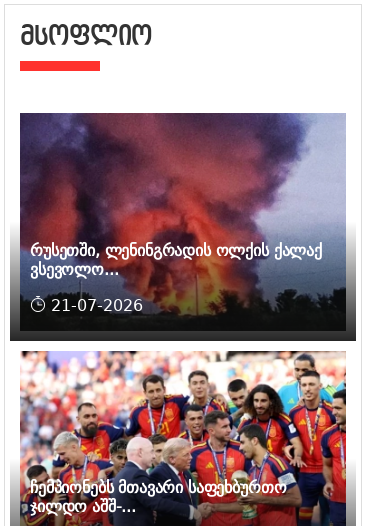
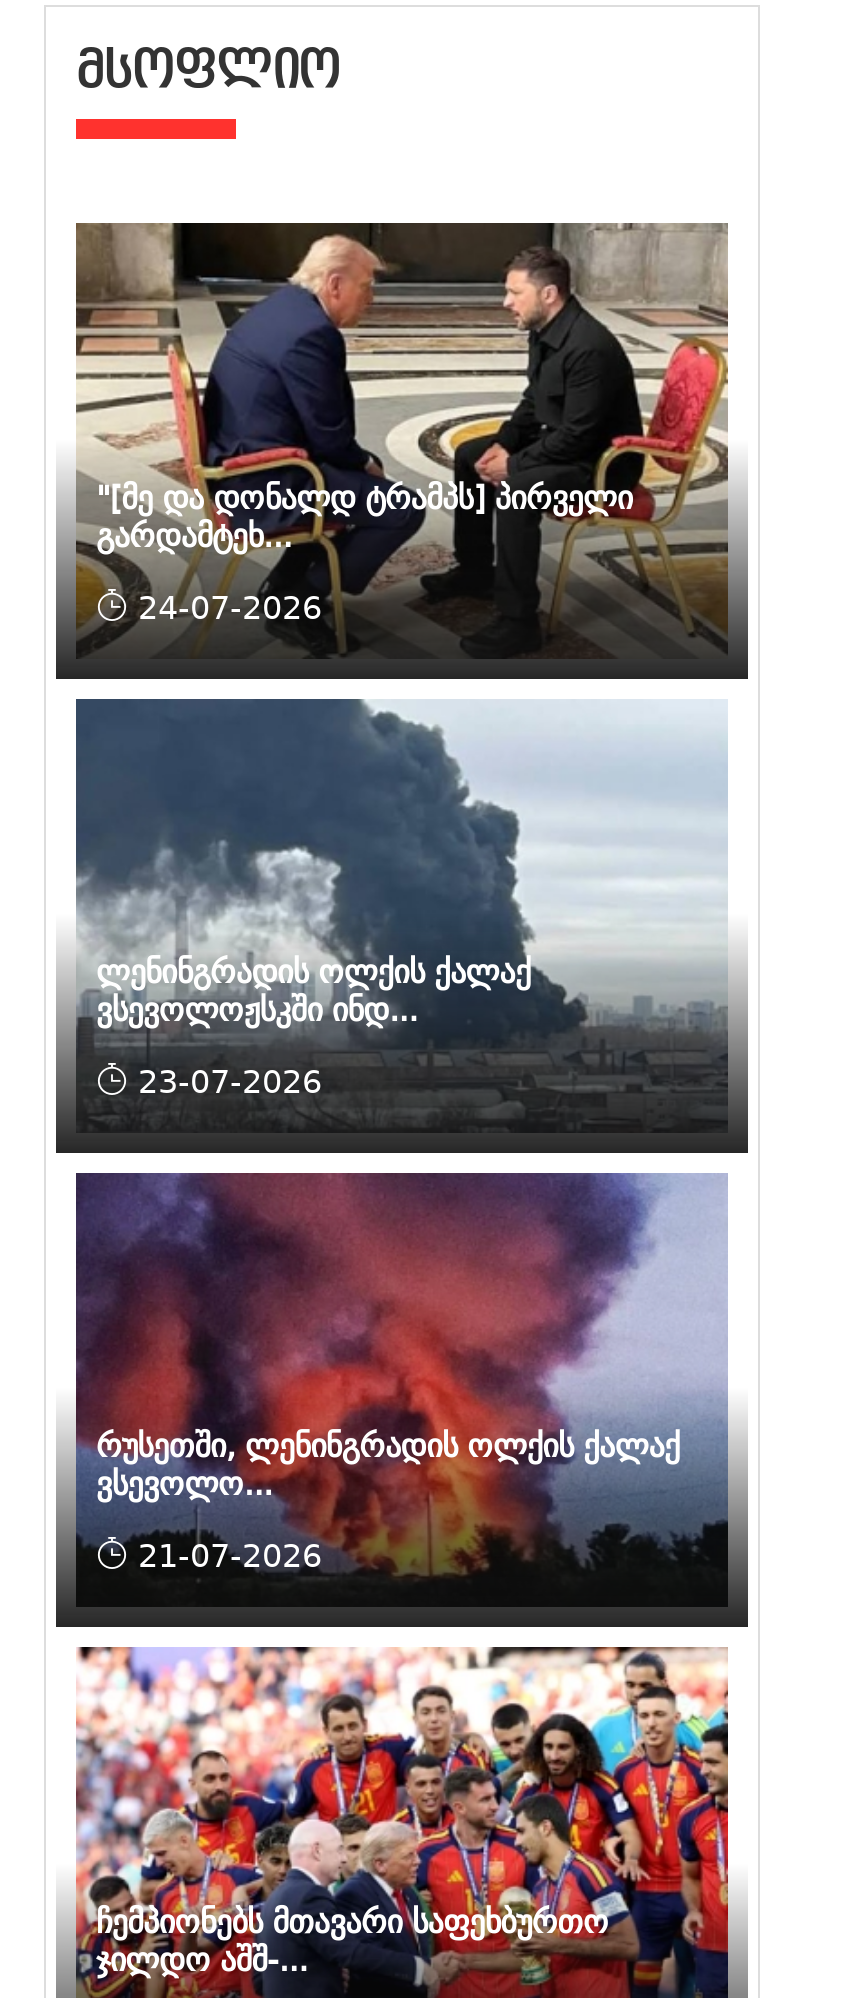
+ [image]
+ ლენინგრადის ოლქის ქალაქ
+ ვსევოლოჟსკში ინდ...
+ 23-07-2026

+ [image]
+ "[მე და დონალდ ტრამპს] პირველი
+ გარდამტეხ...
+ 24-07-2026
